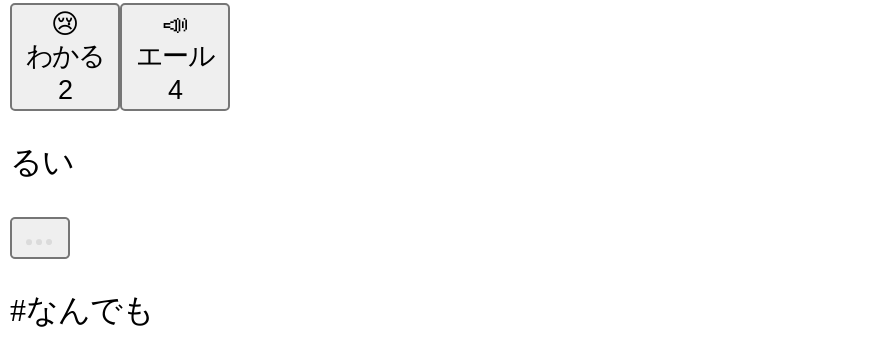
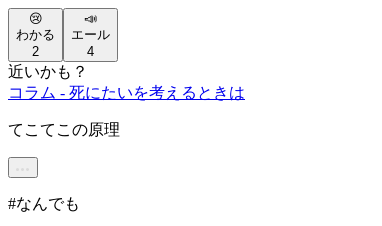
- るい
+ 近いかも？
+ コラム - 死にたいを考えるときは
+ てこてこの原理
